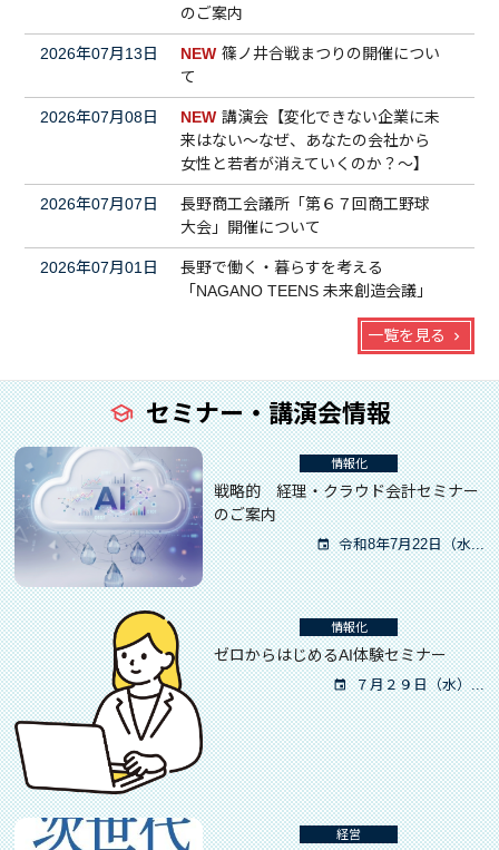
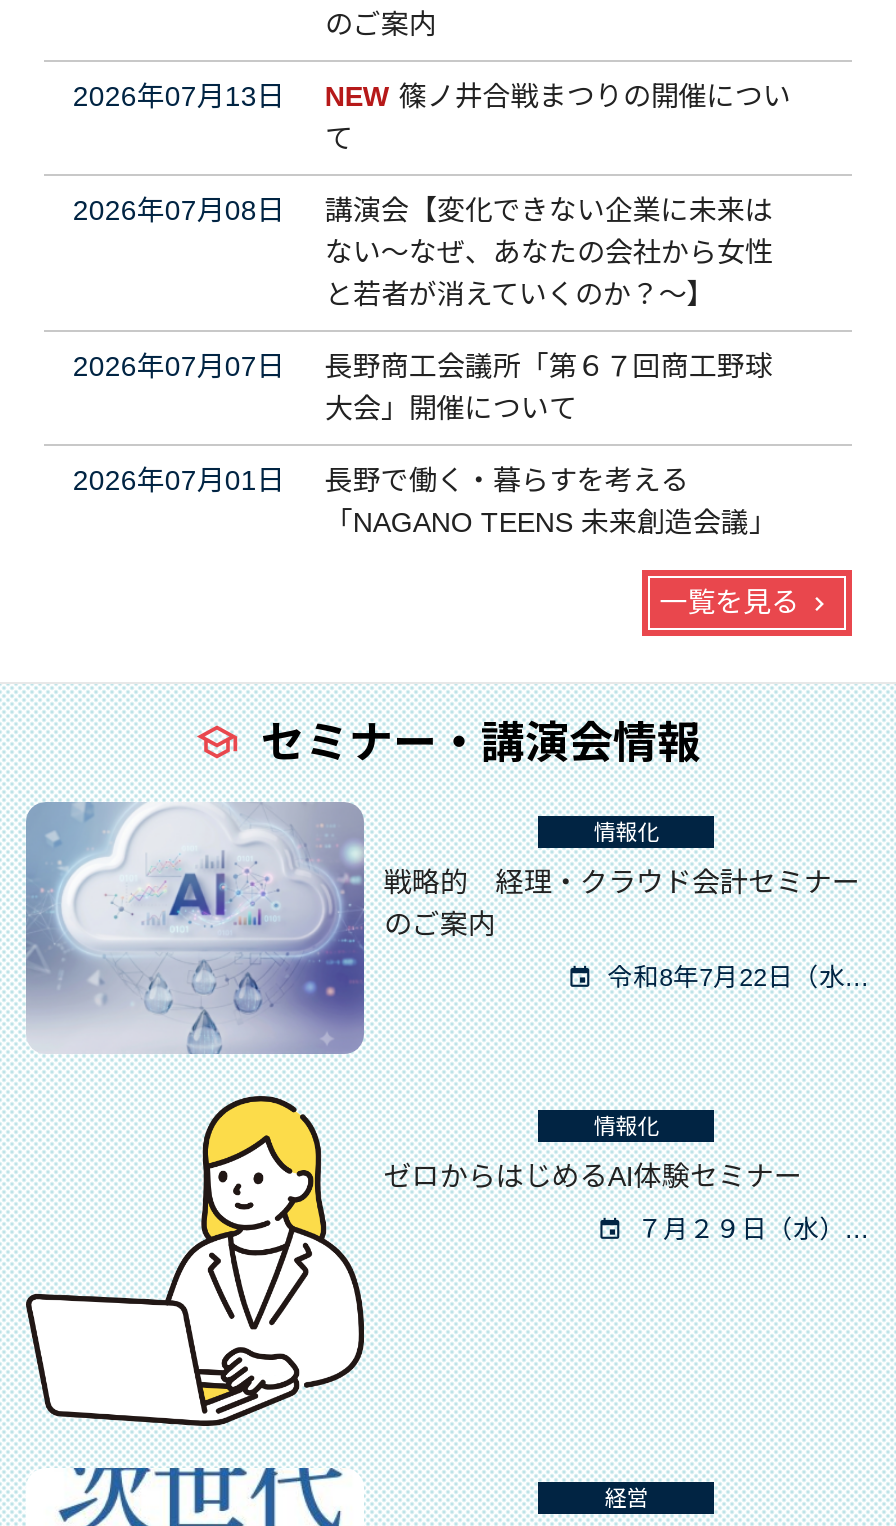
- NEW 講演会【変化できない企業に未
- 来はない～なぜ、あなたの会社から
- 女性と若者が消えていくのか？～】
+ 講演会【変化できない企業に未来は
+ ない～なぜ、あなたの会社から女性
+ と若者が消えていくのか？～】
